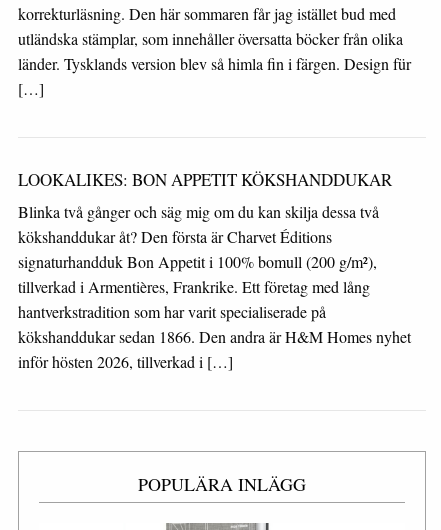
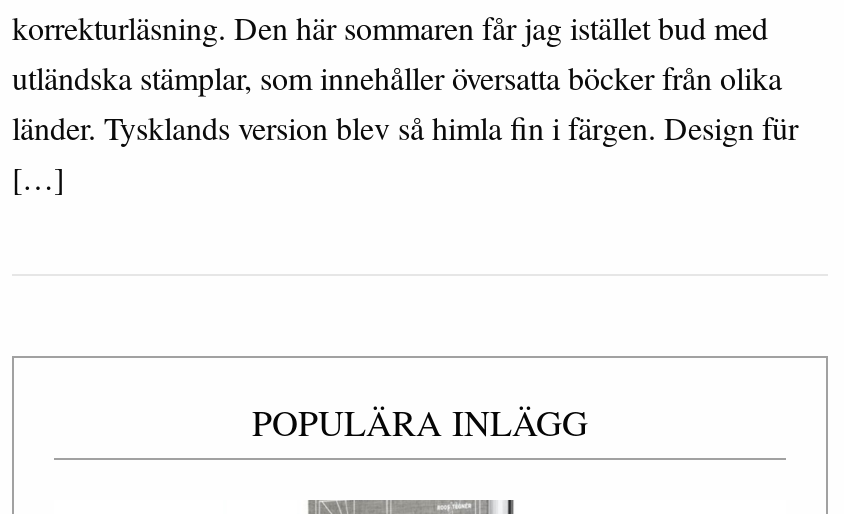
- LOOKALIKES: BON APPETIT KÖKSHANDDUKAR
- Blinka två gånger och säg mig om du kan skilja dessa två
- kökshanddukar åt? Den första är Charvet Éditions
- signaturhandduk Bon Appetit i 100% bomull (200 g/m²),
- tillverkad i Armentières, Frankrike. Ett företag med lång
- hantverkstradition som har varit specialiserade på
- kökshanddukar sedan 1866. Den andra är H&M Homes nyhet
- inför hösten 2026, tillverkad i […]
